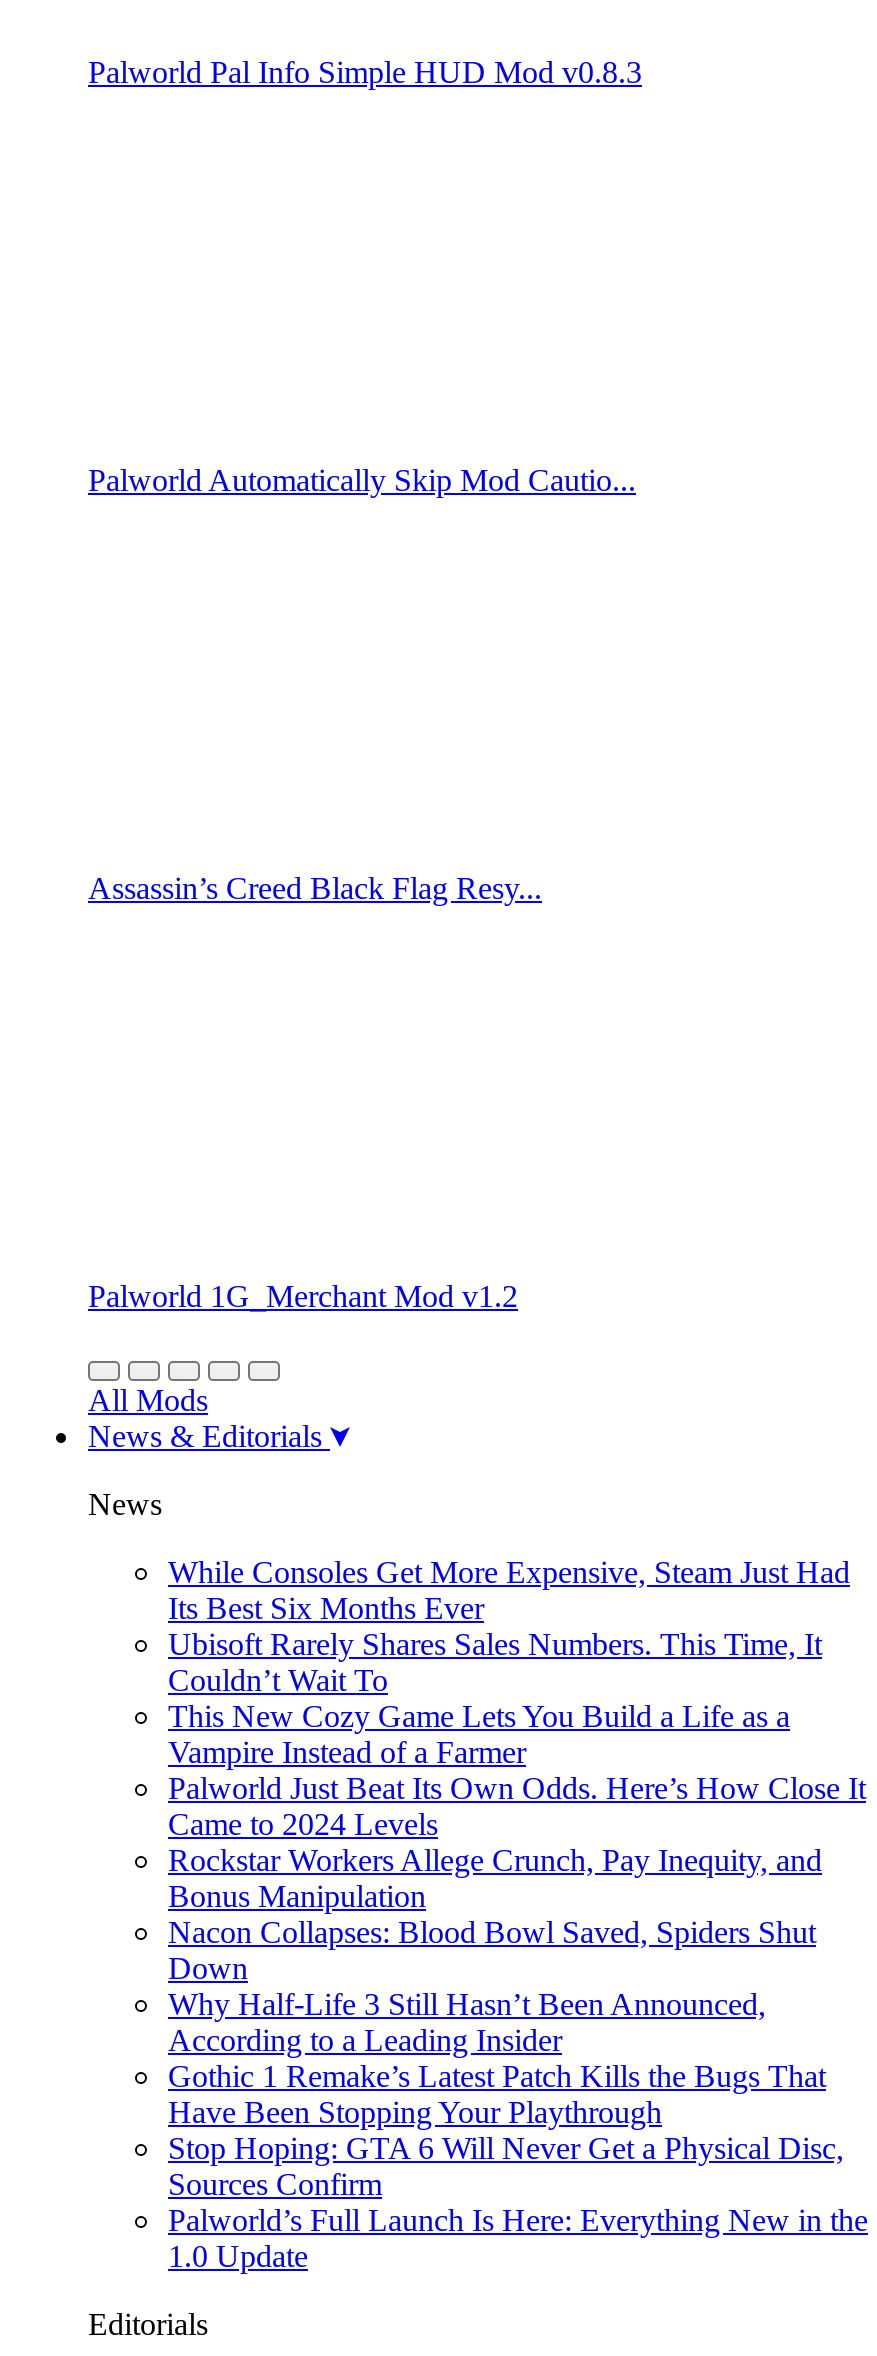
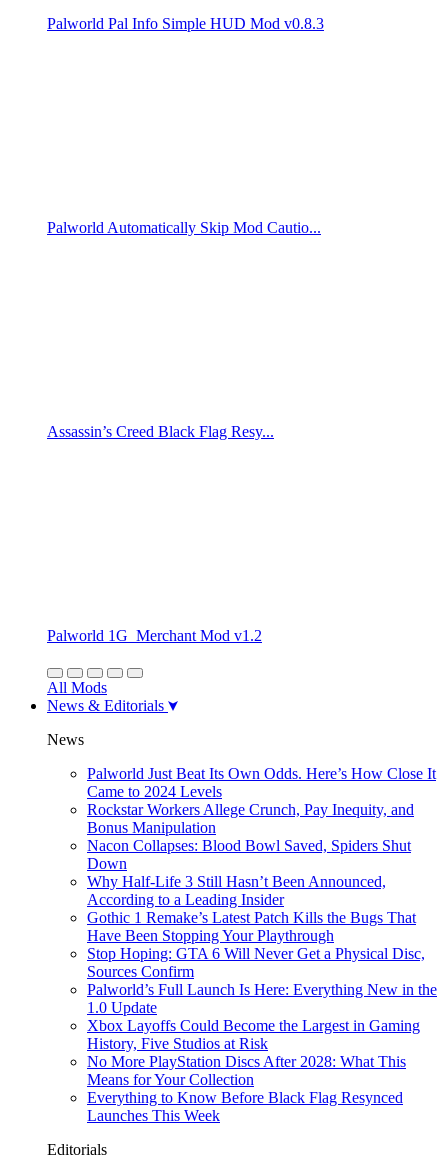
- While Consoles Get More Expensive, Steam Just Had
- Its Best Six Months Ever
- Ubisoft Rarely Shares Sales Numbers. This Time, It
- Couldn’t Wait To
- This New Cozy Game Lets You Build a Life as a
- Vampire Instead of a Farmer

moved up: Palworld Just Beat Its Own Odds. Here’s How Close It | Came to 2024 Levels | Rockstar Workers Allege Crunch, Pay Inequity, and | ... | Palworld’s Full Launch Is Here: Everything New in the | 1.0 Update

+ Xbox Layoffs Could Become the Largest in Gaming
+ History, Five Studios at Risk
+ No More PlayStation Discs After 2028: What This
+ Means for Your Collection
+ Everything to Know Before Black Flag Resynced
+ Launches This Week
